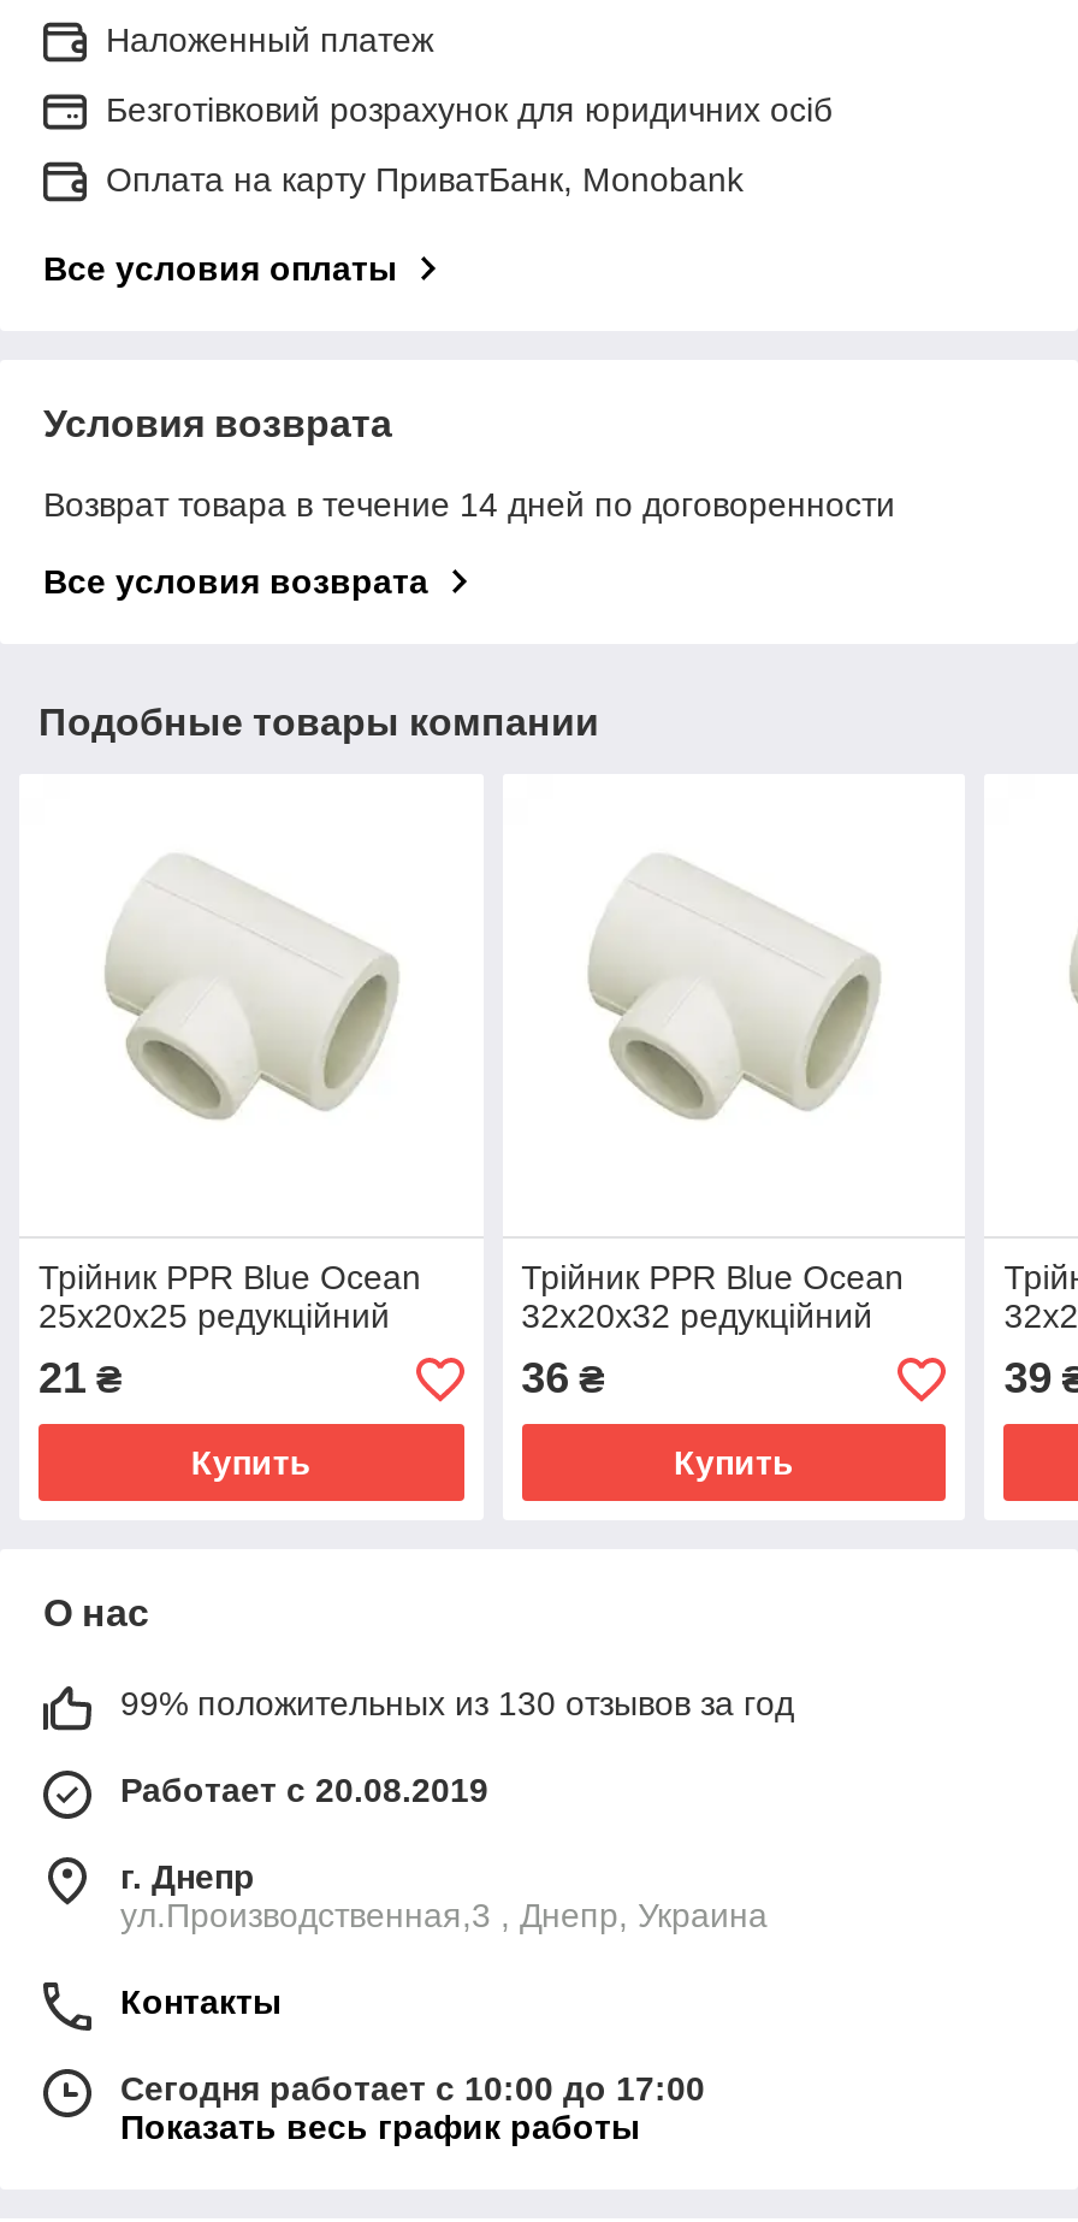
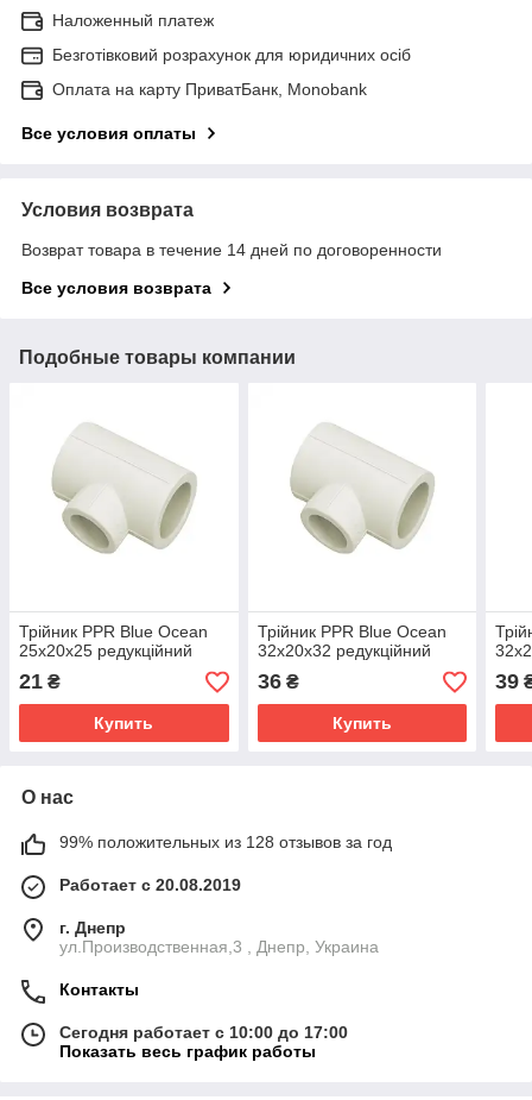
- 99% положительных из 130 отзывов за год
+ 99% положительных из 128 отзывов за год
